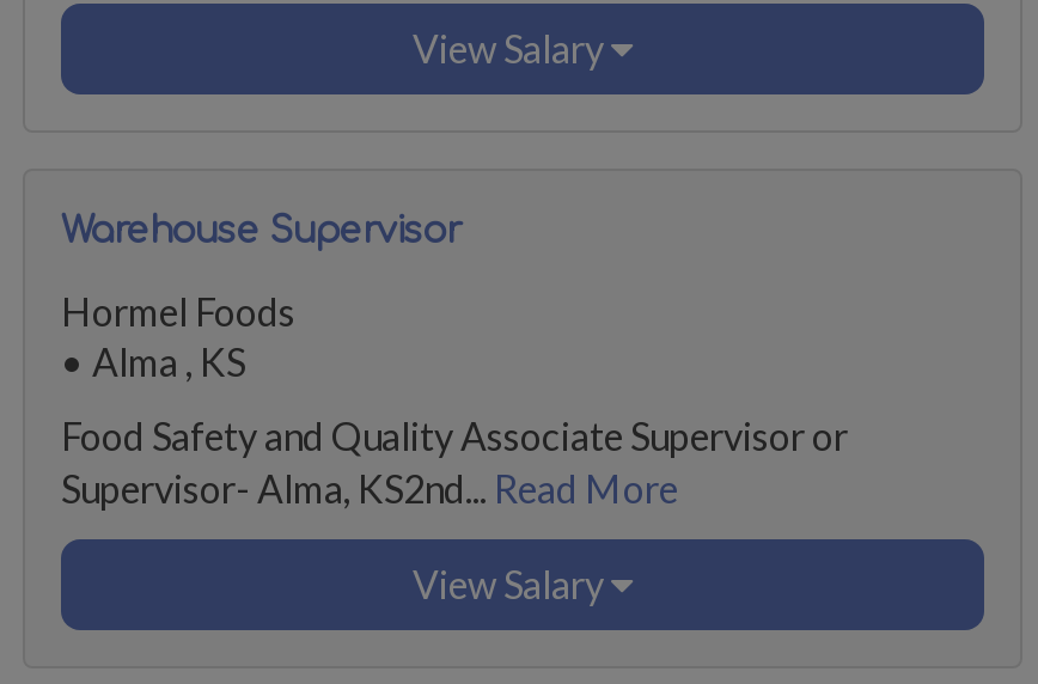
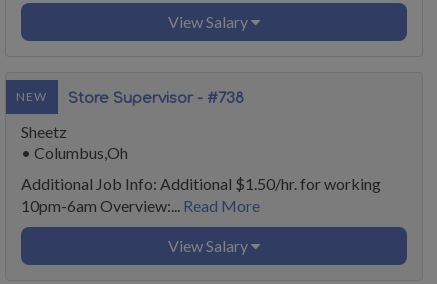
- Warehouse Supervisor
+ NEW
+ Store Supervisor - #738

- Hormel Foods
- • Alma , KS
+ Sheetz
+ • Columbus,Oh

- Food Safety and Quality Associate Supervisor or
- Supervisor- Alma, KS2nd... Read More
+ Additional Job Info: Additional $1.50/hr. for working
+ 10pm-6am Overview:... Read More
